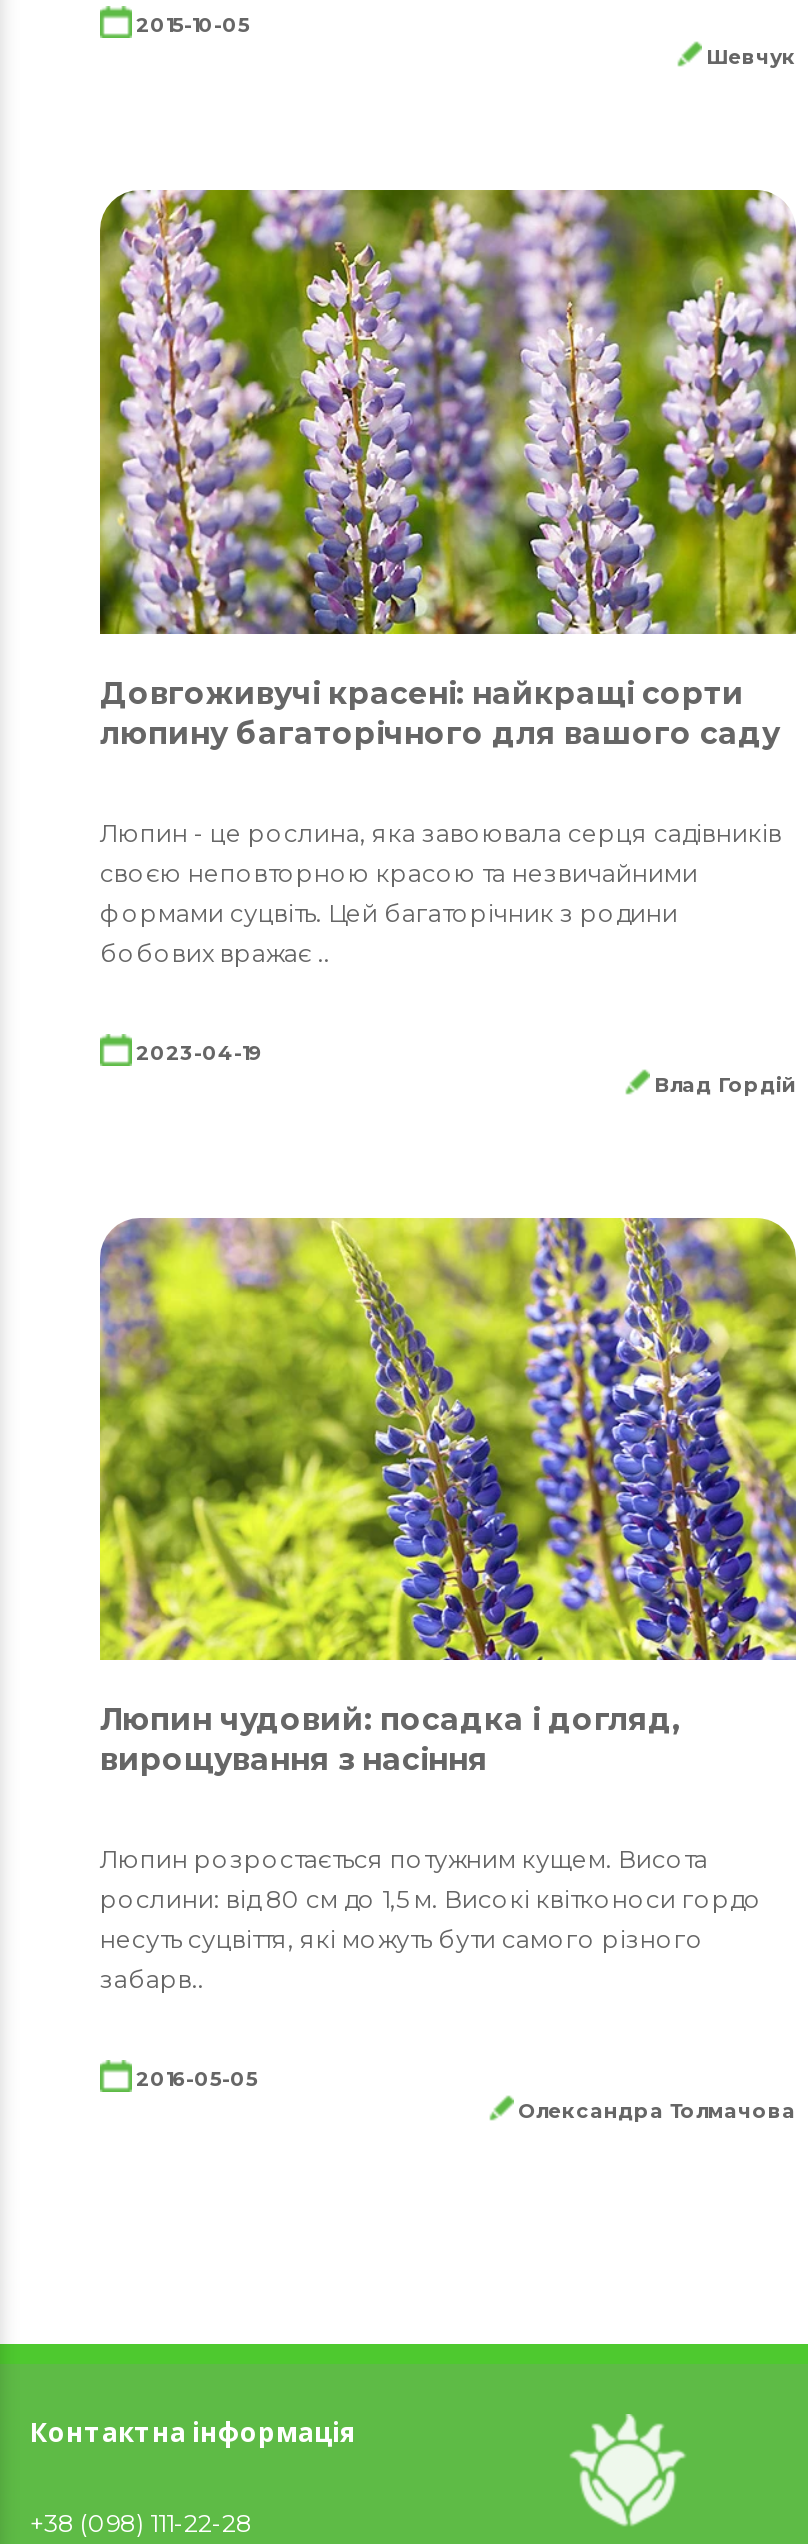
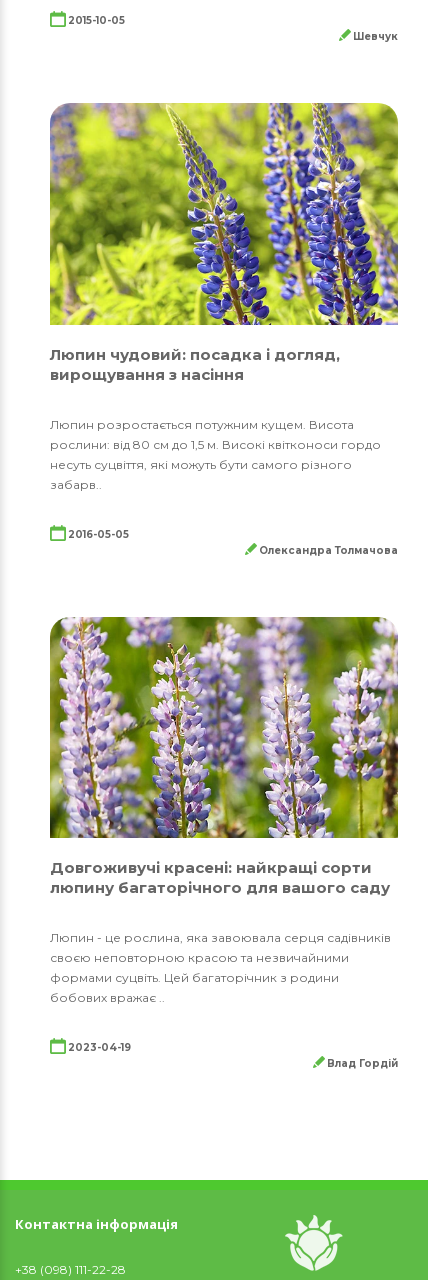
moved down: [image] | Довгоживучі красені: найкращі сорти | люпину багаторічного для вашого саду | ... | 2023-04-19 | Влад Гордій

moved up: [image] | Люпин чудовий: посадка і догляд, | вирощування з насіння | ... | 2016-05-05 | Олександра Толмачова
